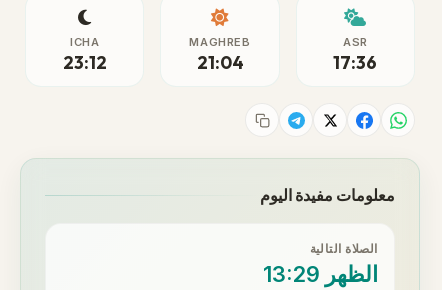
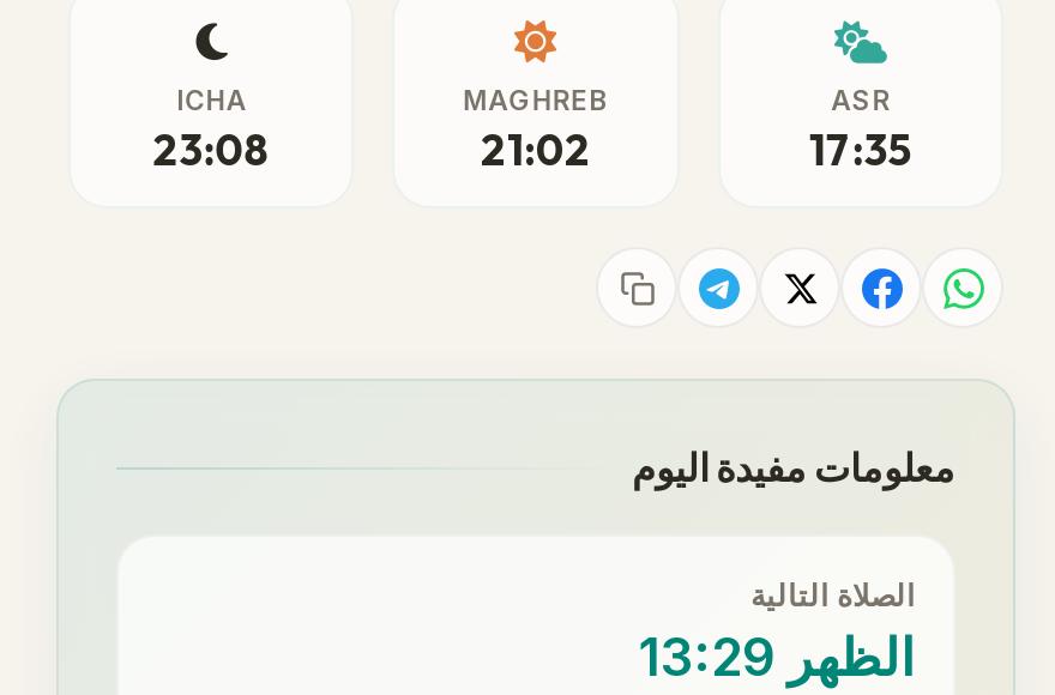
- 23:12
+ 23:08

- 21:04
+ 21:02

- 17:36
+ 17:35
